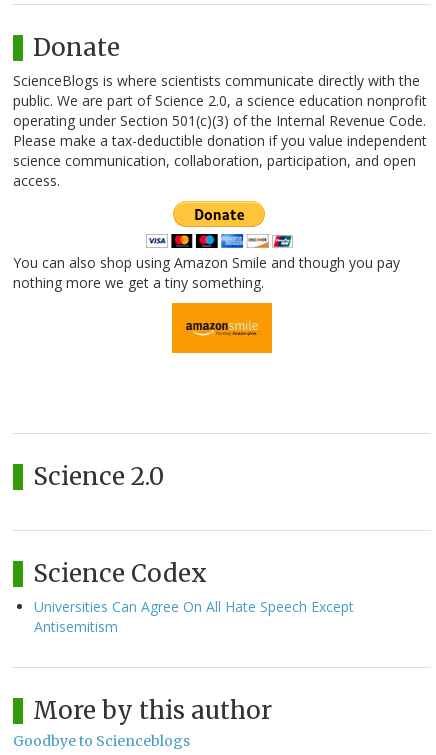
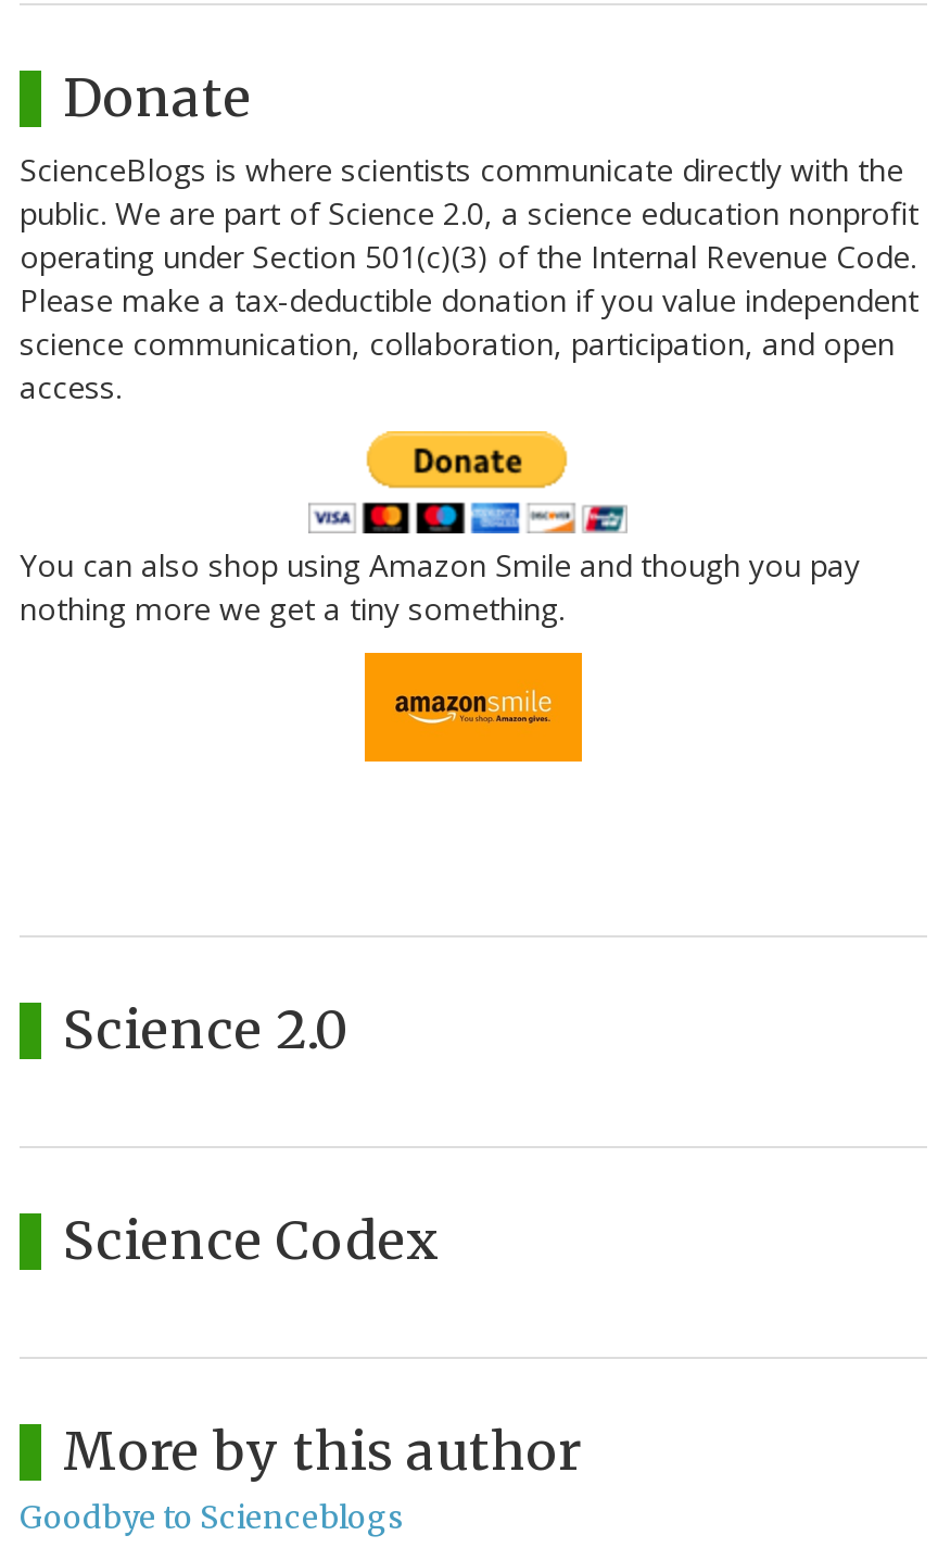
- Universities Can Agree On All Hate Speech Except
- Antisemitism
